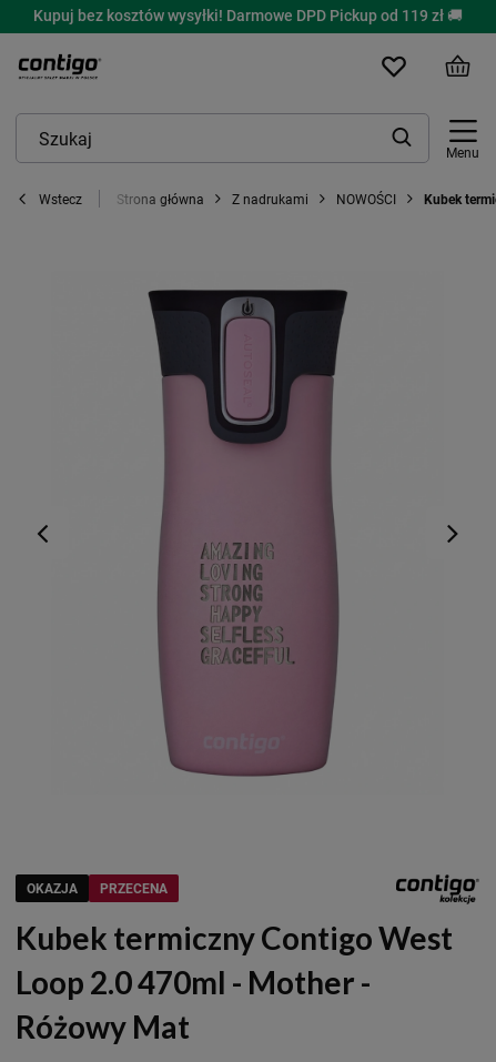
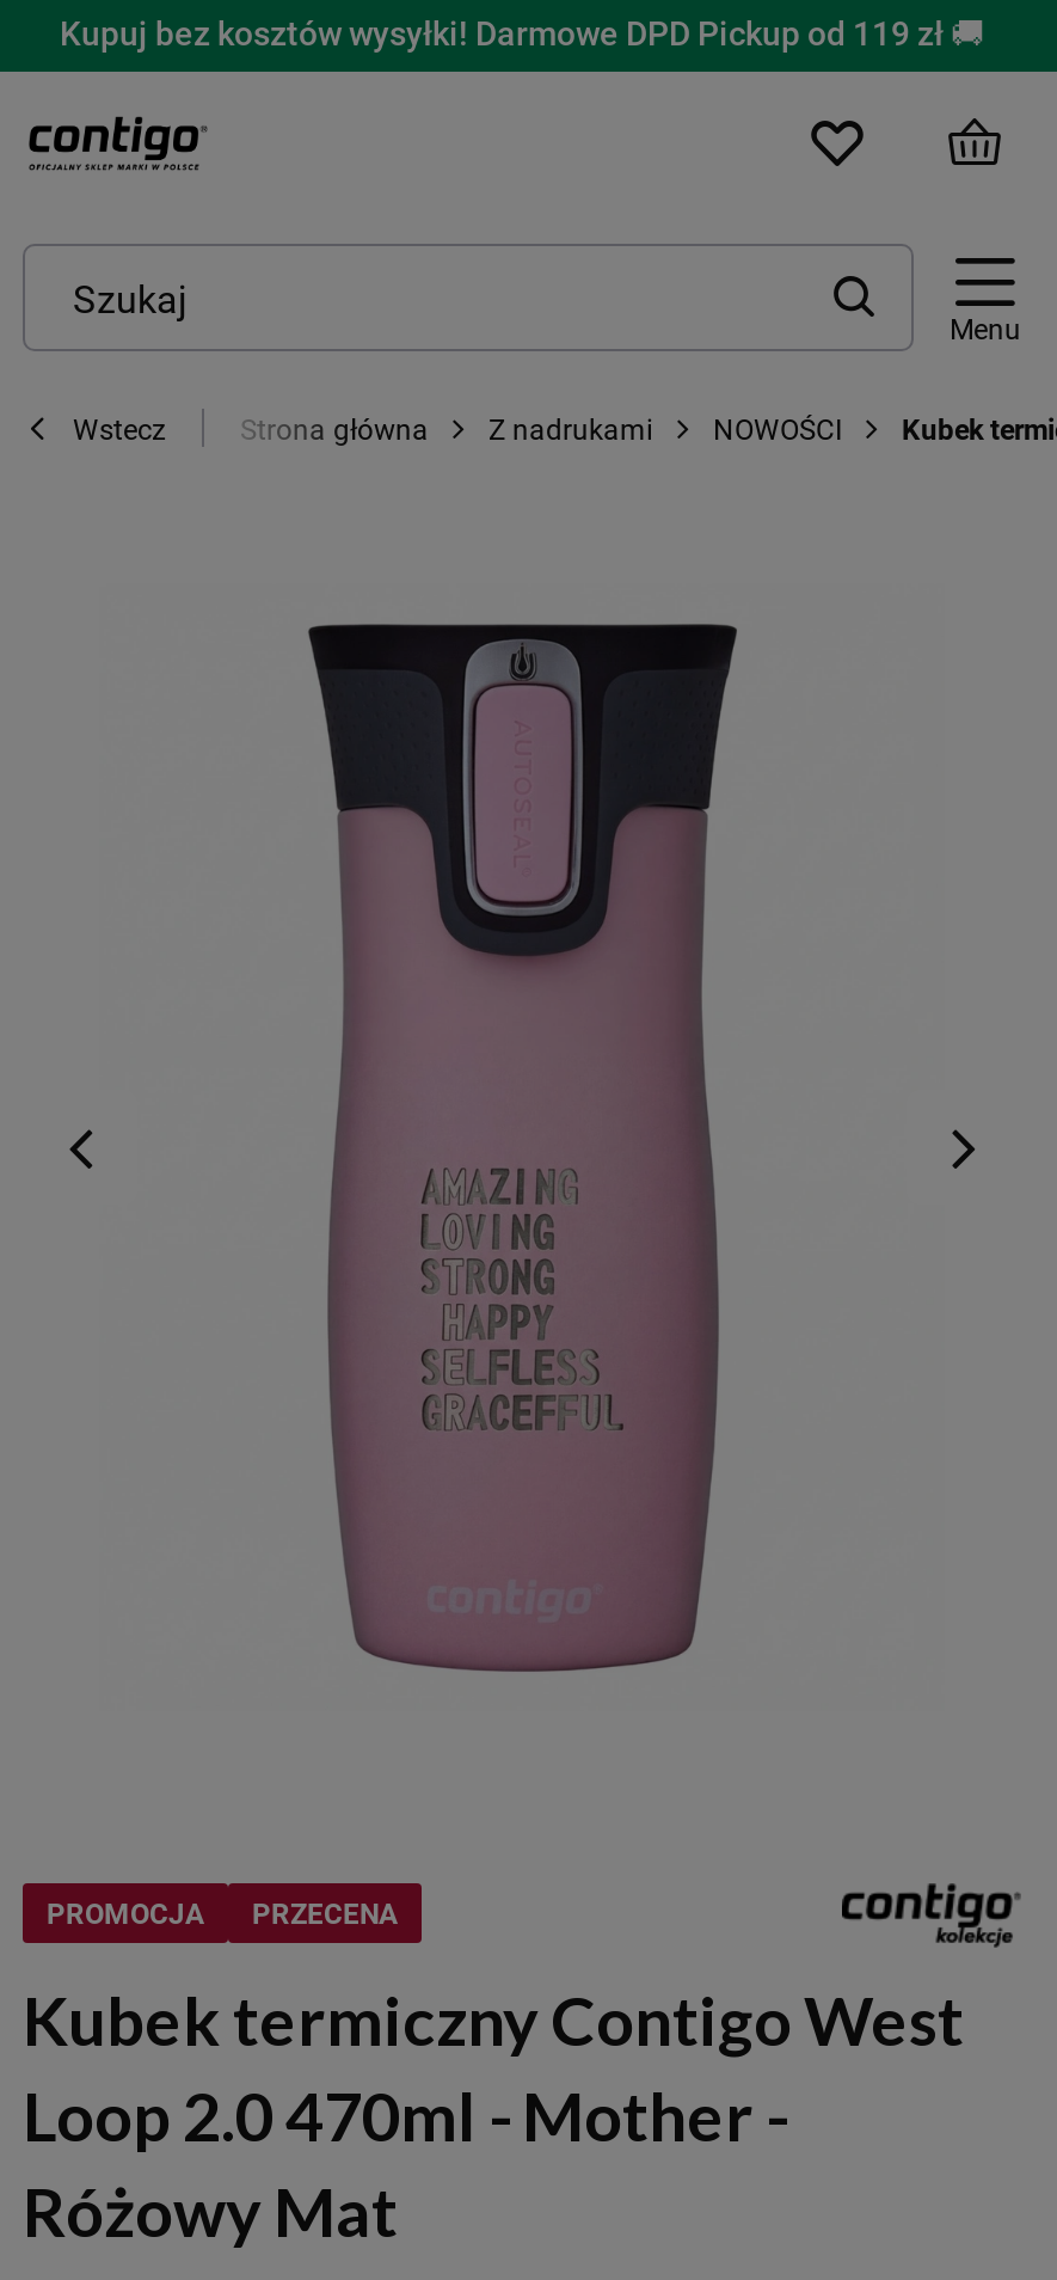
- OKAZJA
+ PROMOCJA
